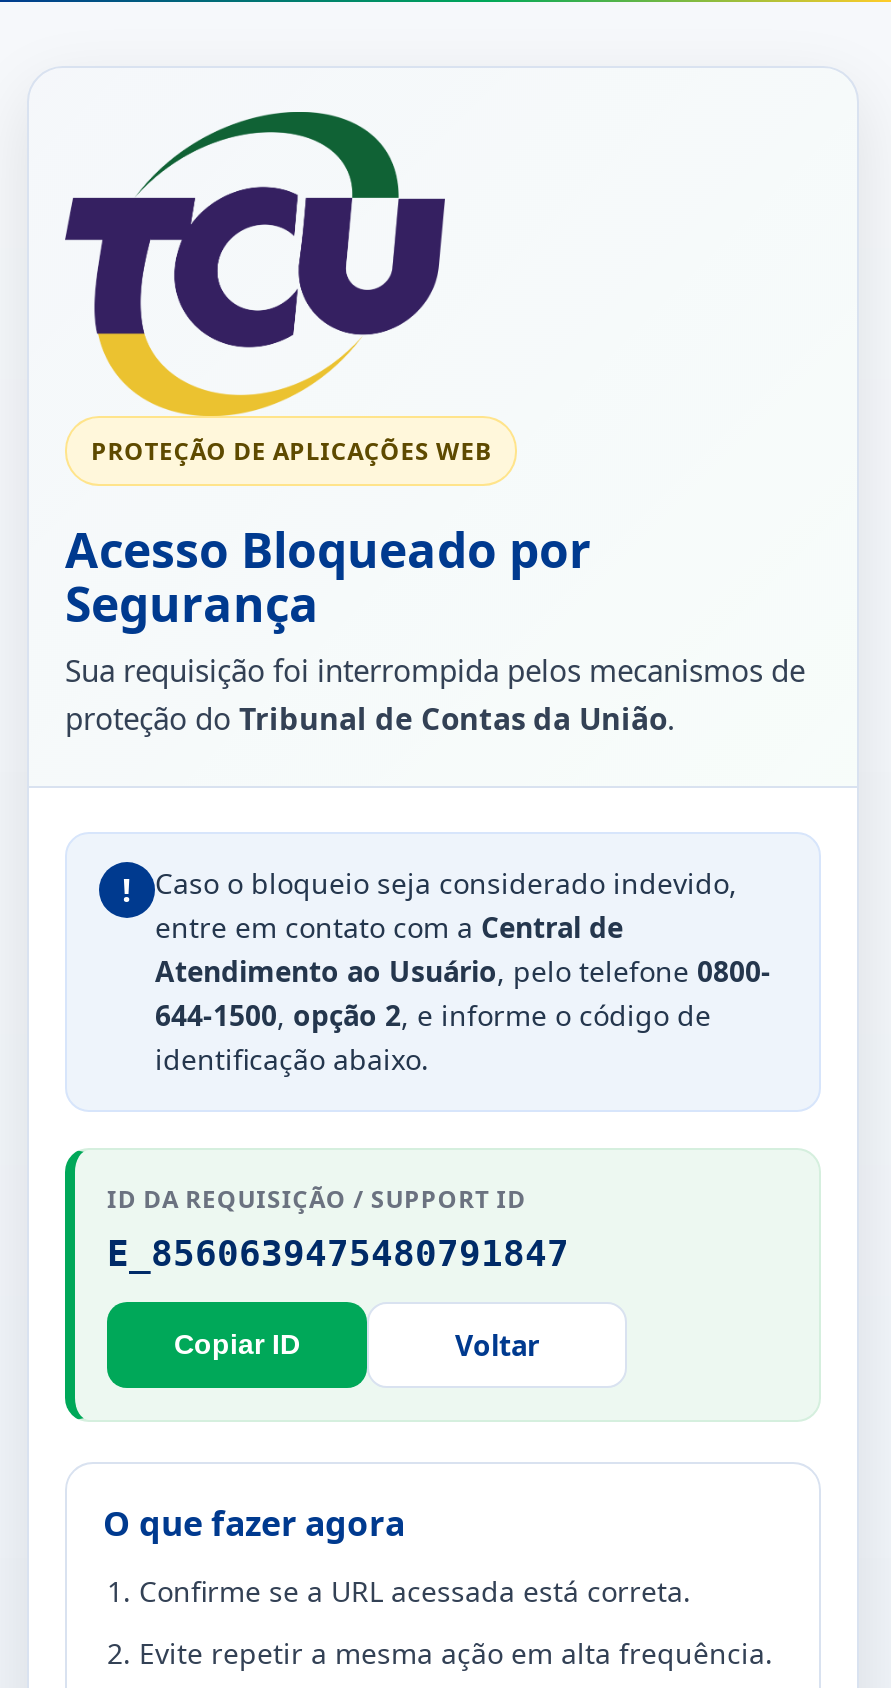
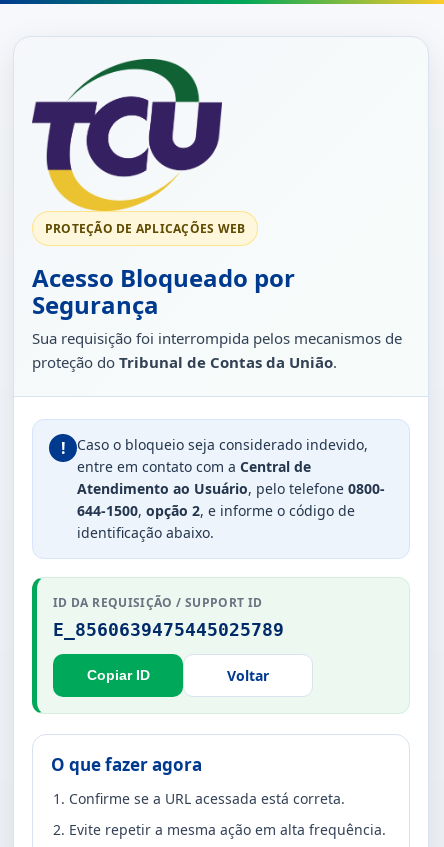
- E_8560639475480791847
+ E_8560639475445025789
